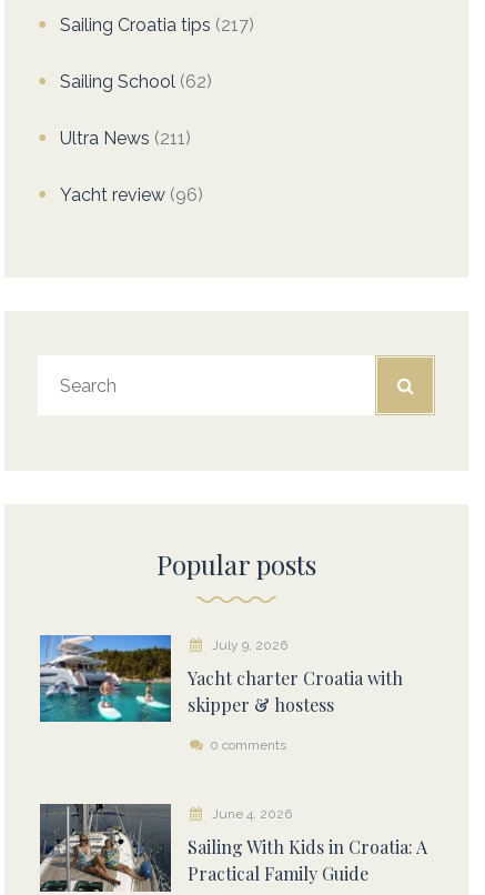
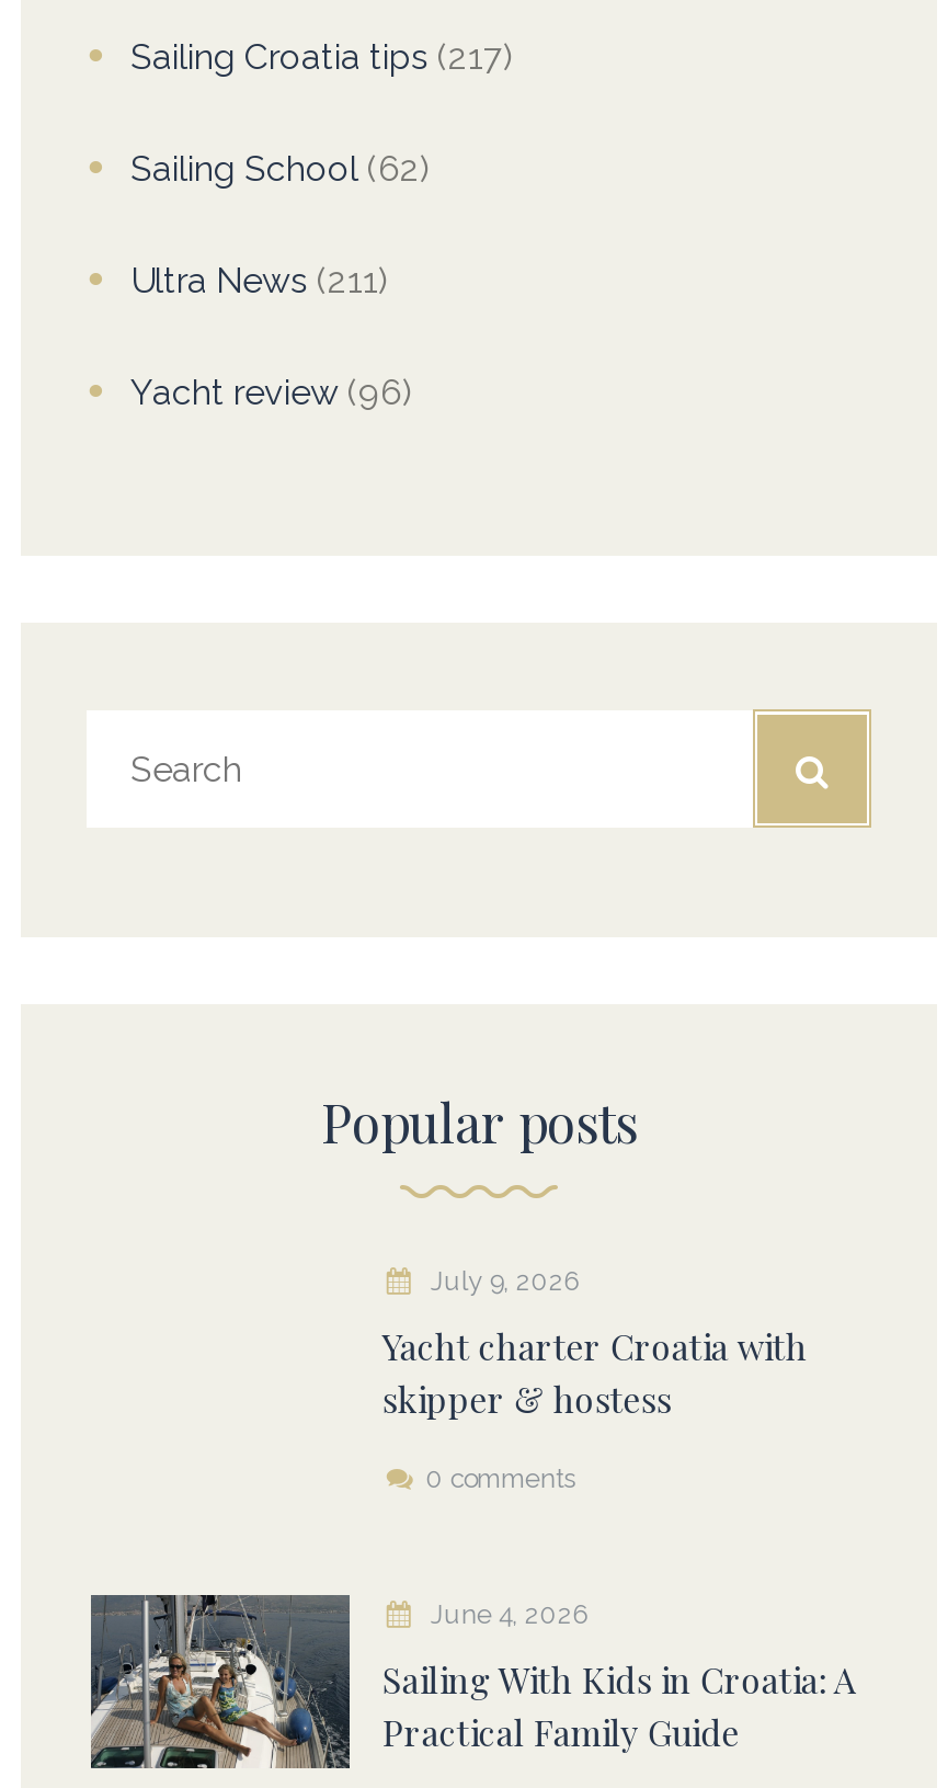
- [image]
